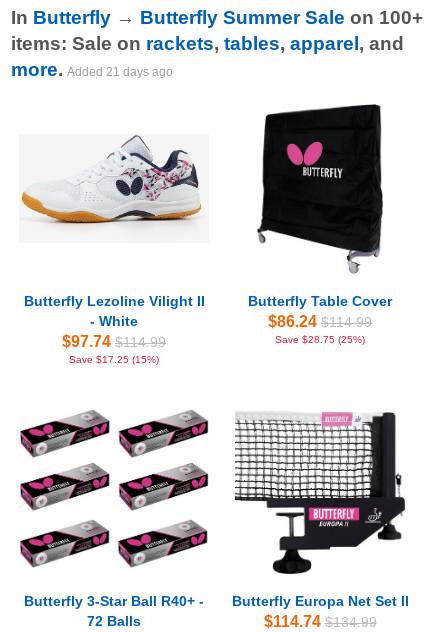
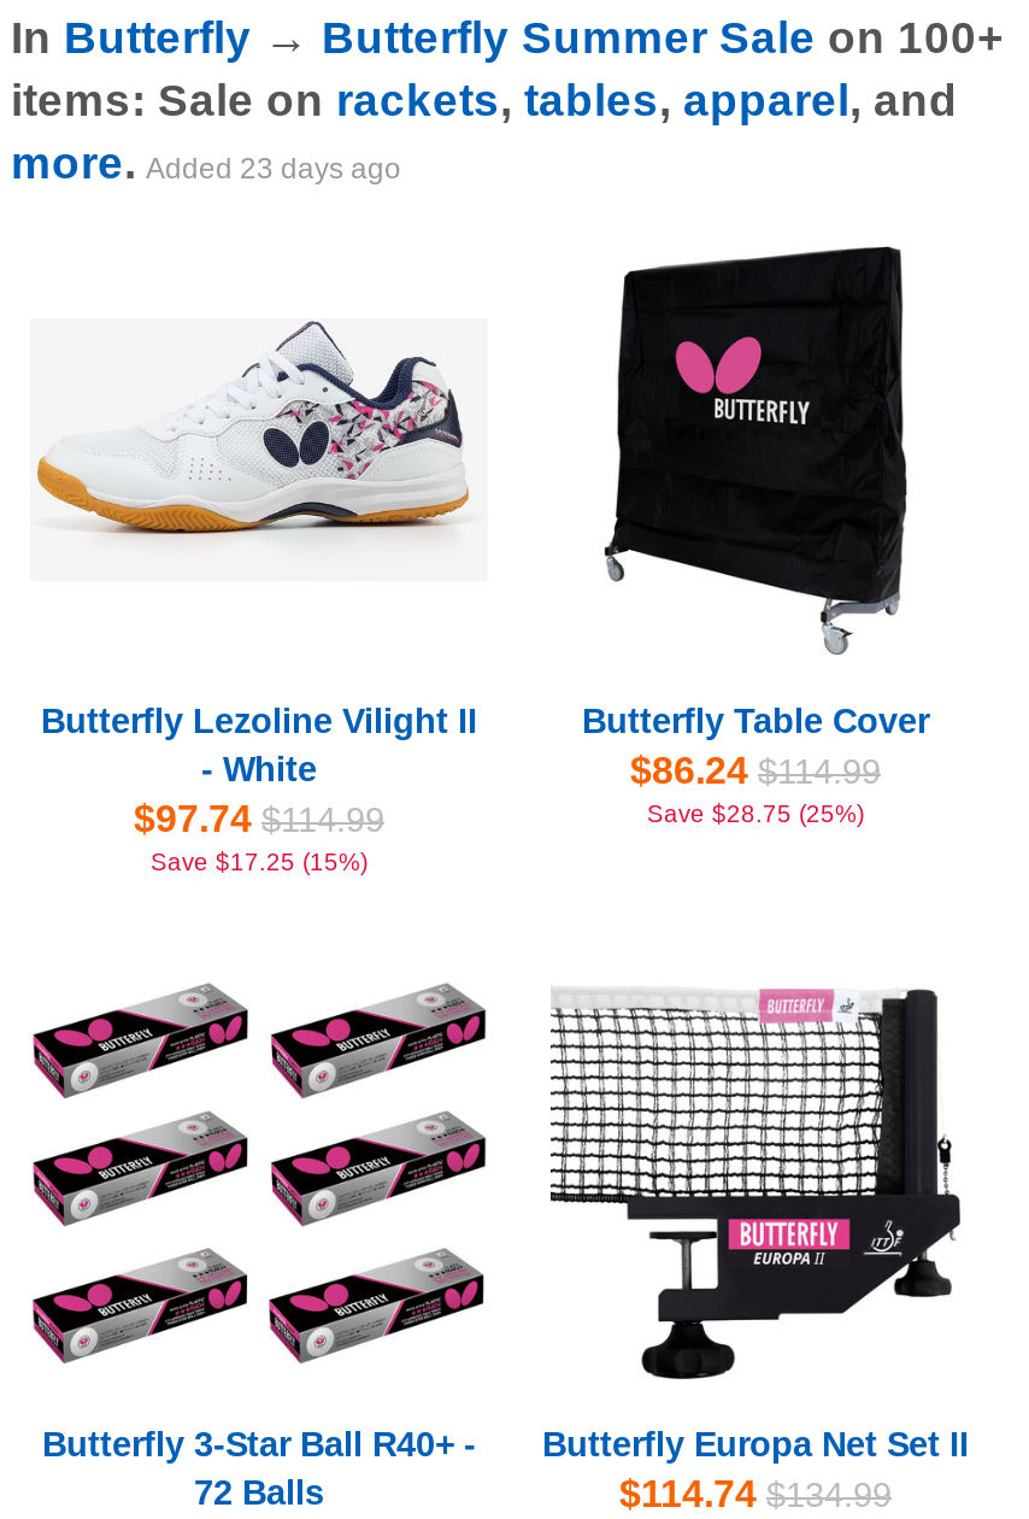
- more. Added 21 days ago
+ more. Added 23 days ago
